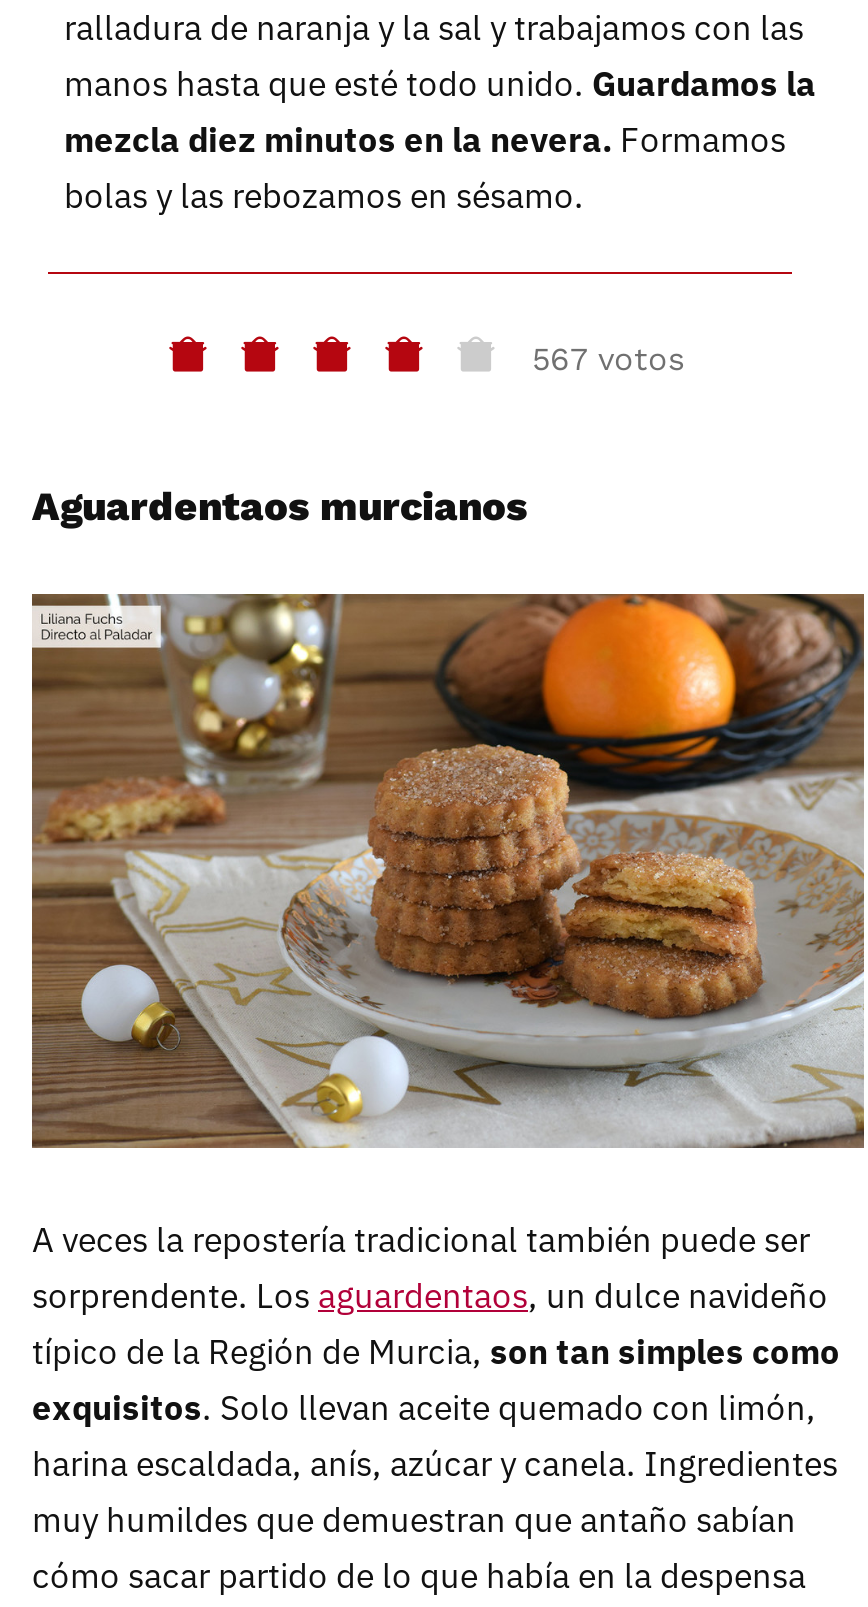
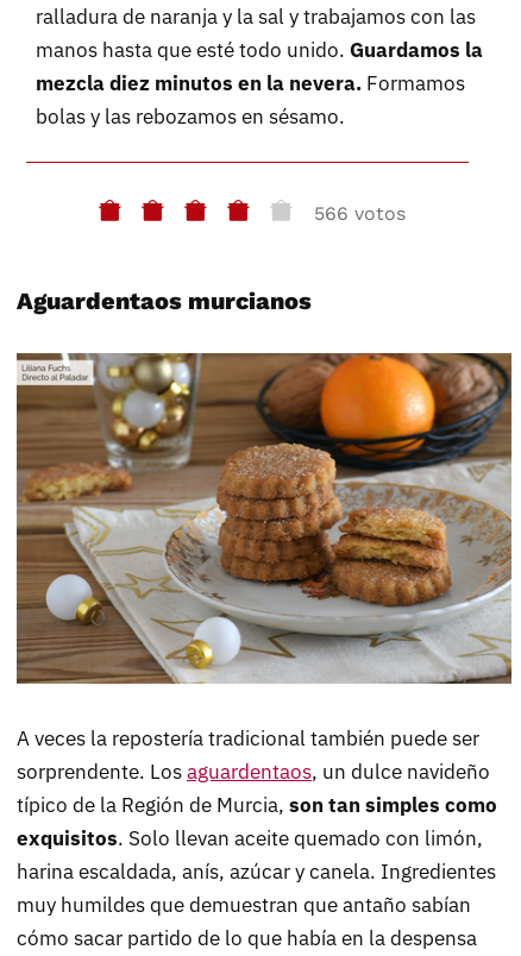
- 567 votos
+ 566 votos
